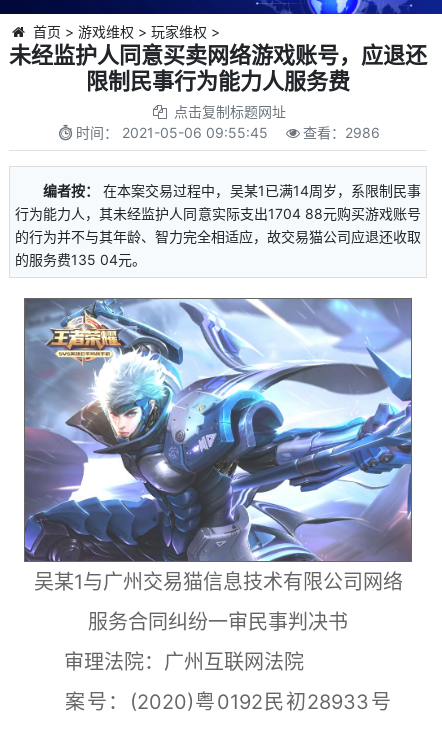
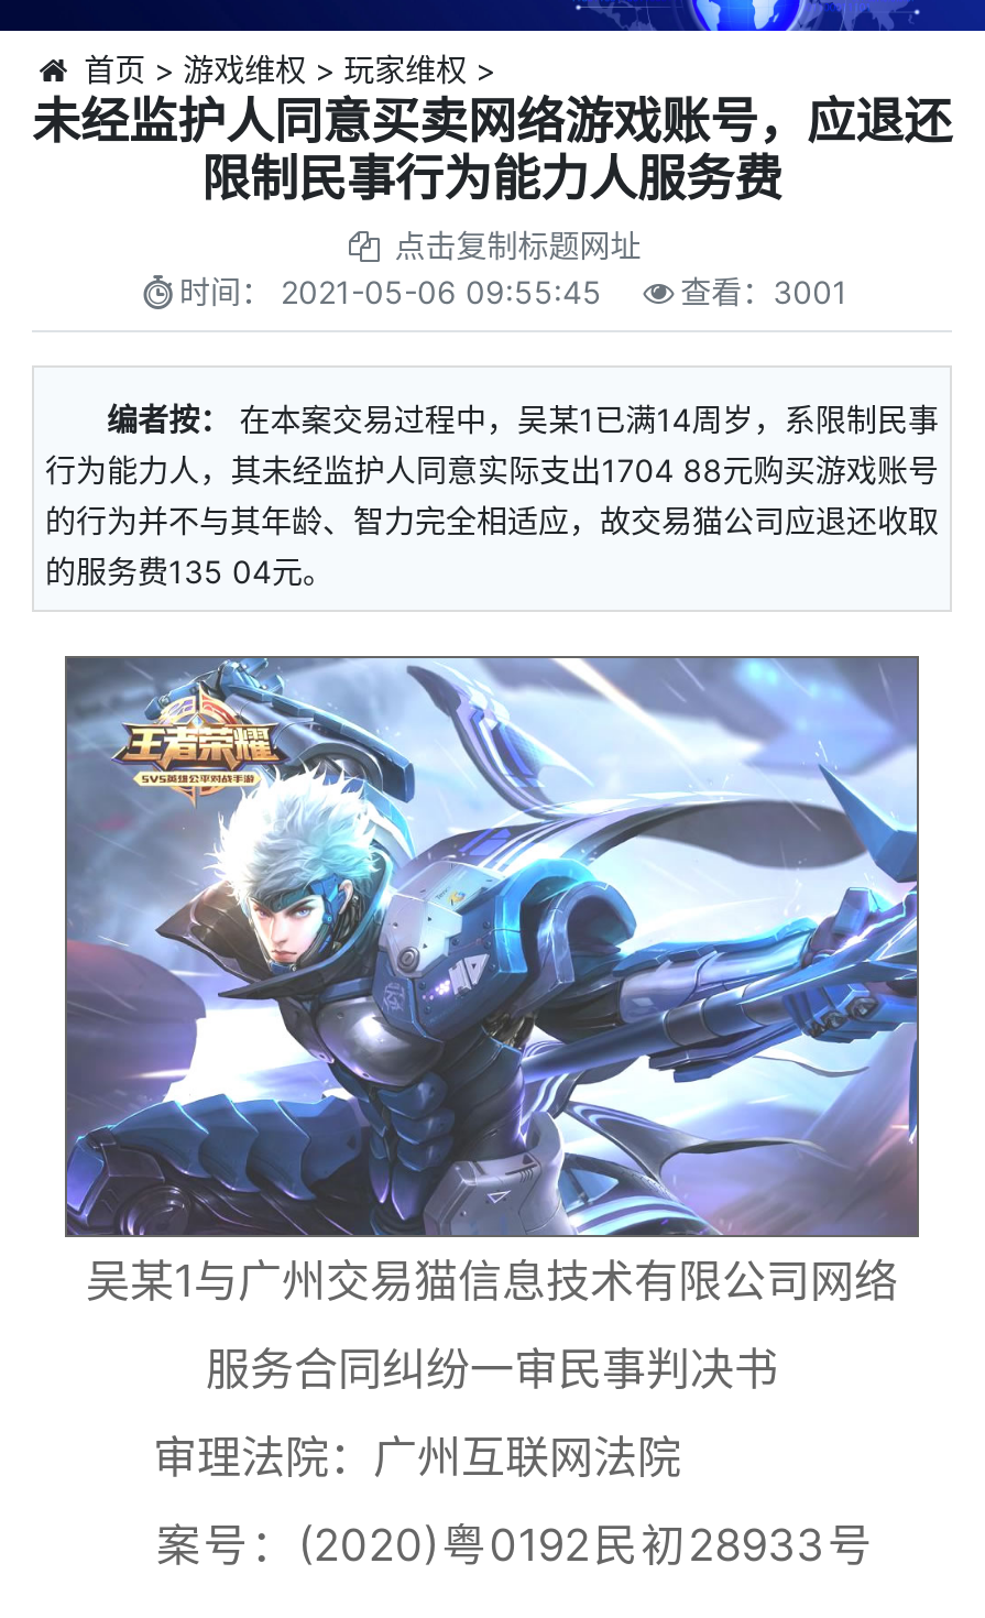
- 查看：2986
+ 查看：3001
